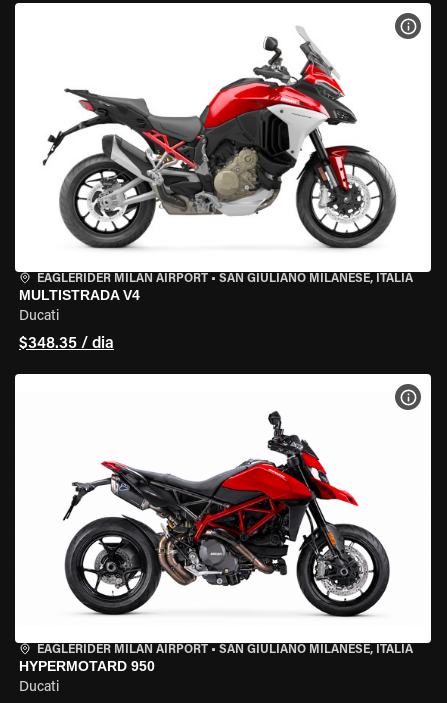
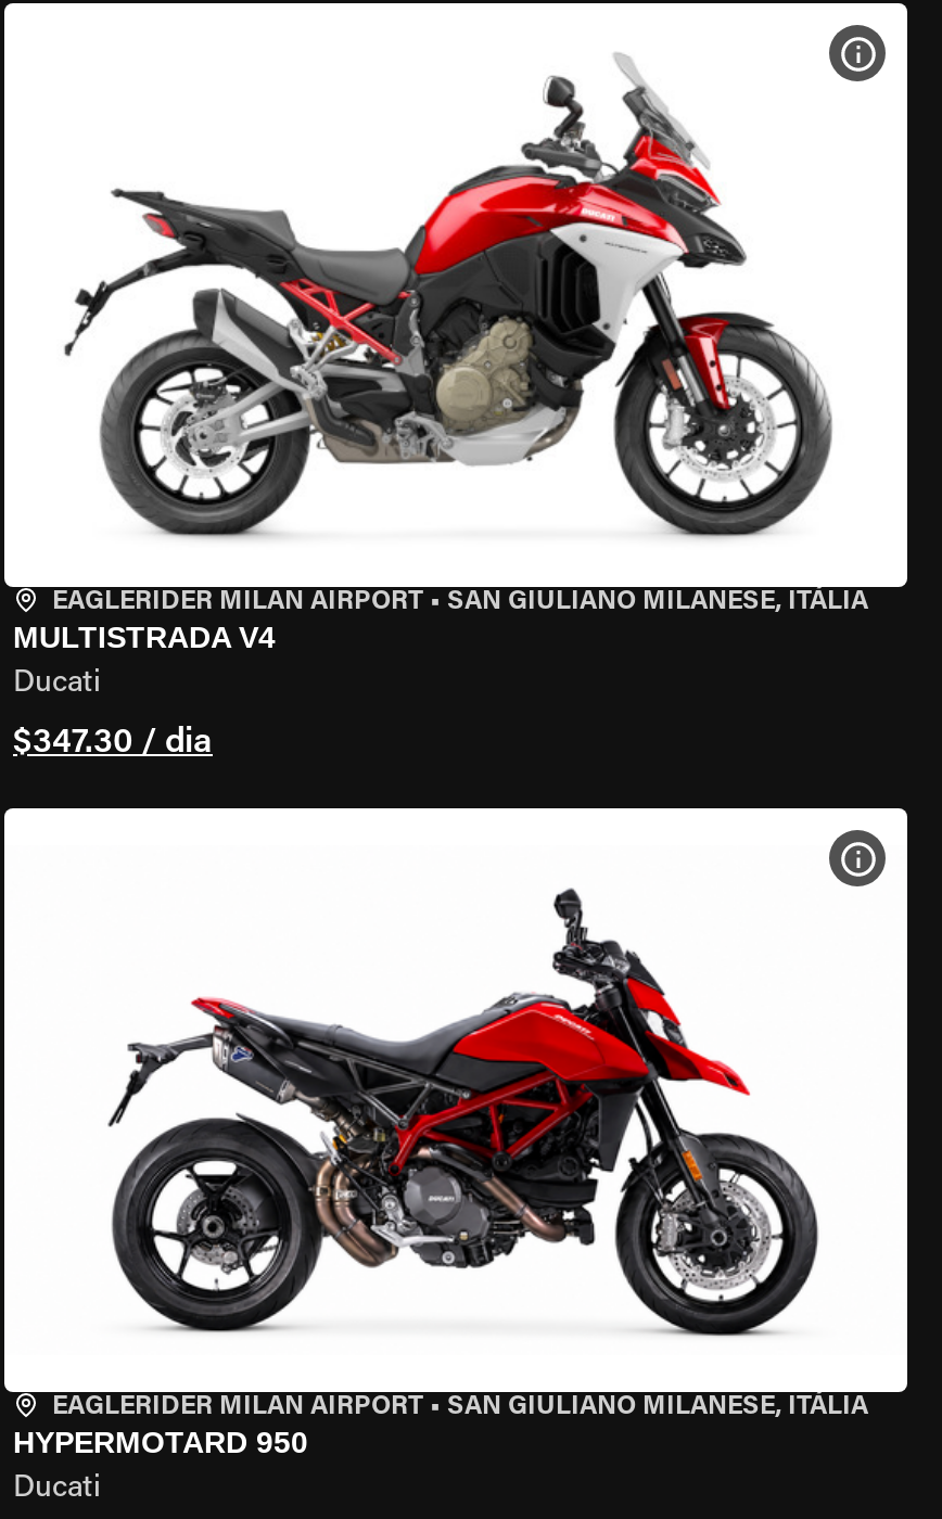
- $348.35 / dia
+ $347.30 / dia
